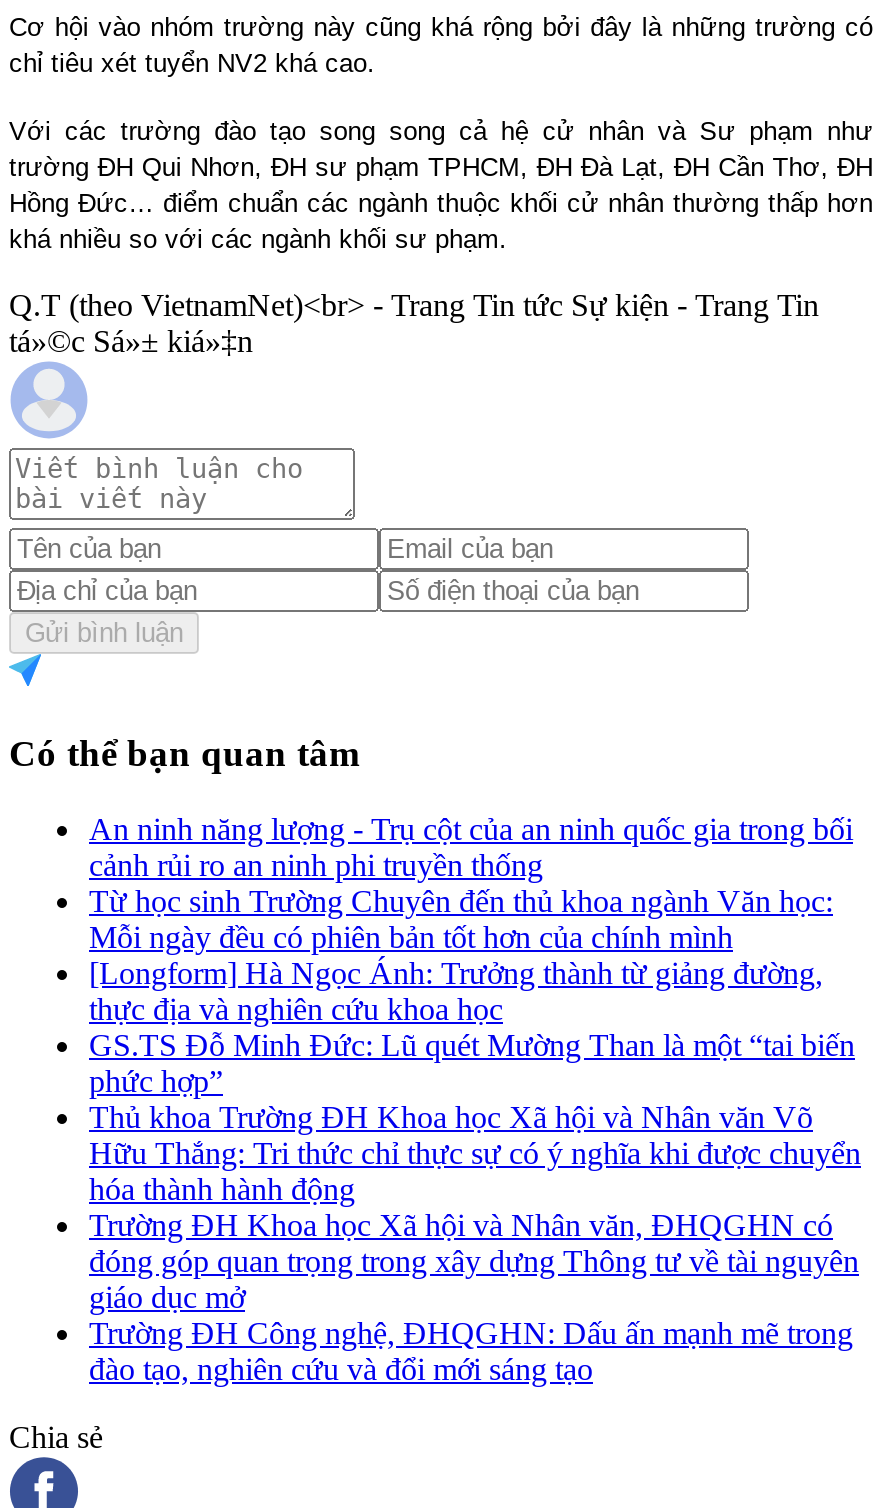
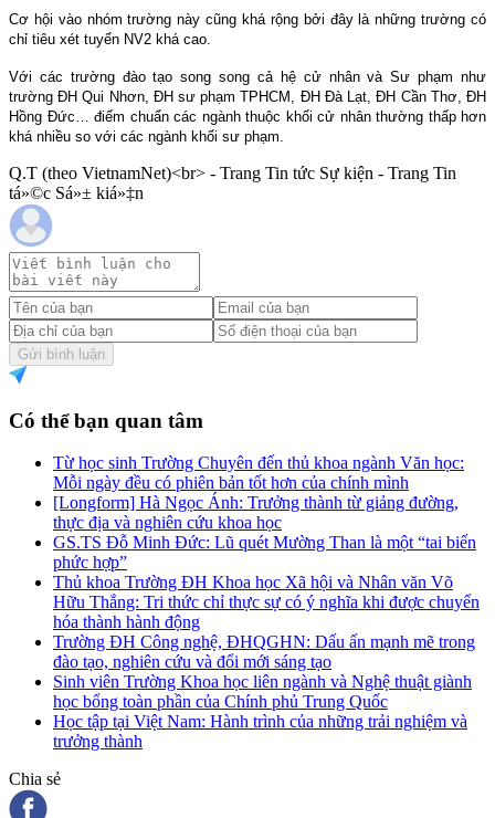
- An ninh năng lượng - Trụ cột của an ninh quốc gia trong bối
- cảnh rủi ro an ninh phi truyền thống

moved up: Từ học sinh Trường Chuyên đến thủ khoa ngành Văn học: | Mỗi ngày đều có phiên bản tốt hơn của chính mình | [Longform] Hà Ngọc Ánh: Trưởng thành từ giảng đường, | ... | Hữu Thắng: Tri thức chỉ thực sự có ý nghĩa khi được chuyển | hóa thành hành động

- Trường ĐH Khoa học Xã hội và Nhân văn, ĐHQGHN có
- đóng góp quan trọng trong xây dựng Thông tư về tài nguyên
- giáo dục mở

moved up: Trường ĐH Công nghệ, ĐHQGHN: Dấu ấn mạnh mẽ trong | đào tạo, nghiên cứu và đổi mới sáng tạo

+ Sinh viên Trường Khoa học liên ngành và Nghệ thuật giành
+ học bổng toàn phần của Chính phủ Trung Quốc
+ Học tập tại Việt Nam: Hành trình của những trải nghiệm và
+ trưởng thành
